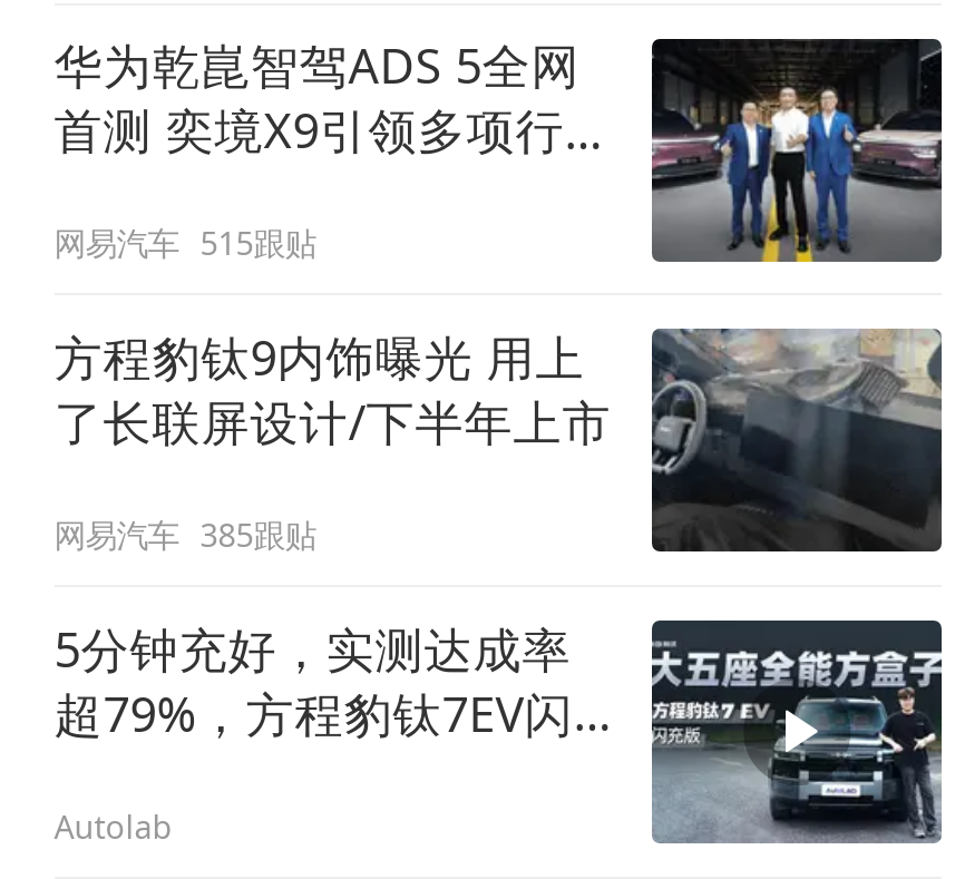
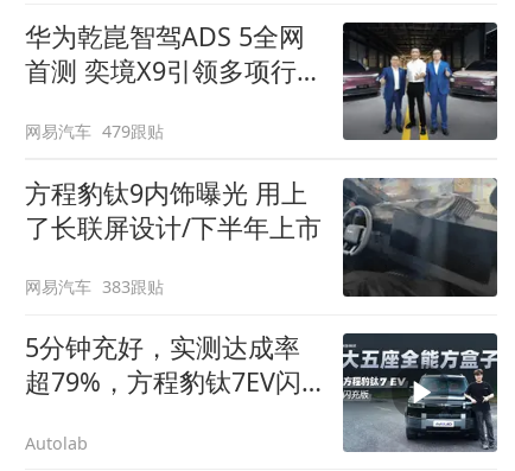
- 网易汽车 515跟贴
+ 网易汽车 479跟贴

- 网易汽车 385跟贴
+ 网易汽车 383跟贴
